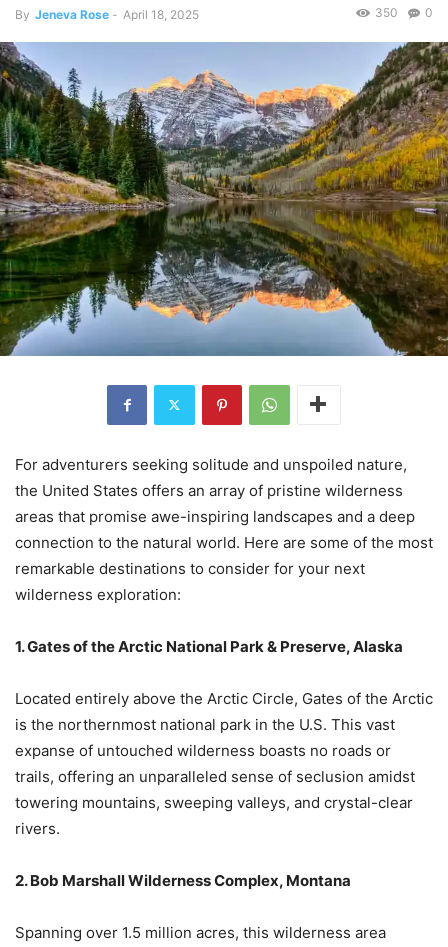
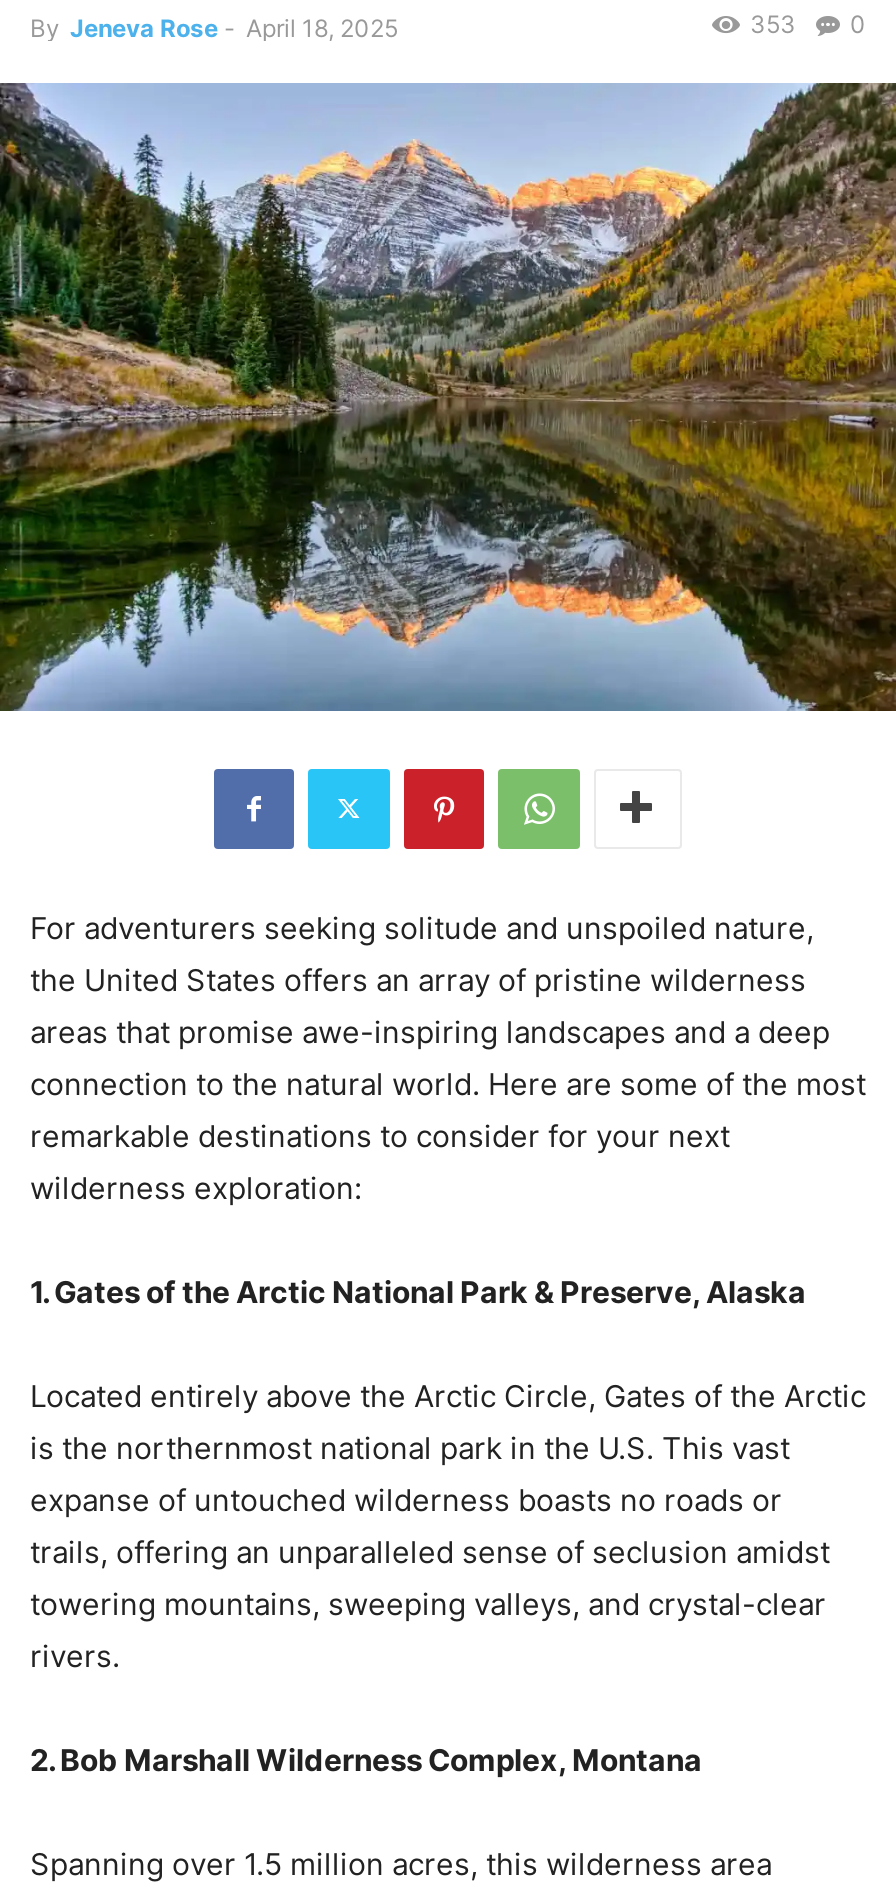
- 350 0
+ 353 0
